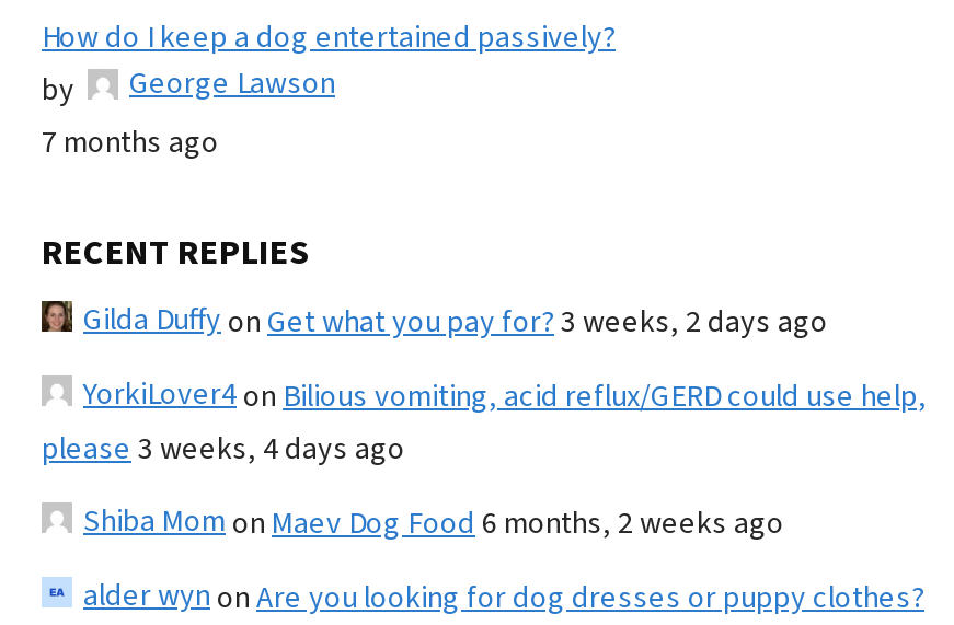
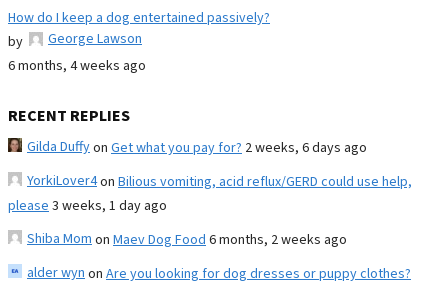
- 7 months ago
+ 6 months, 4 weeks ago

- Gilda Duffyon Get what you pay for? 3 weeks, 2 days ago
+ Gilda Duffyon Get what you pay for? 2 weeks, 6 days ago

- please 3 weeks, 4 days ago
+ please 3 weeks, 1 day ago
